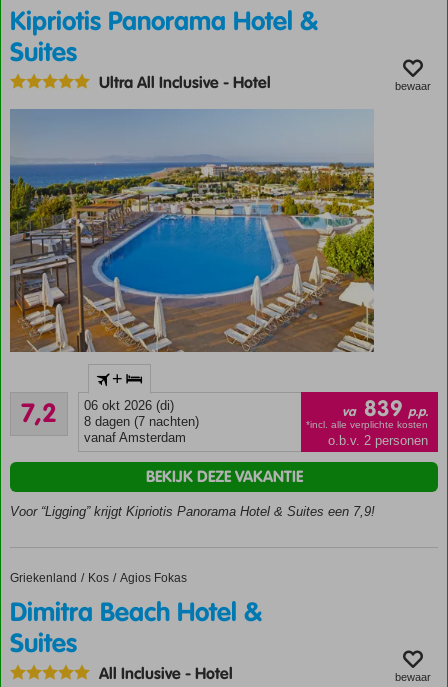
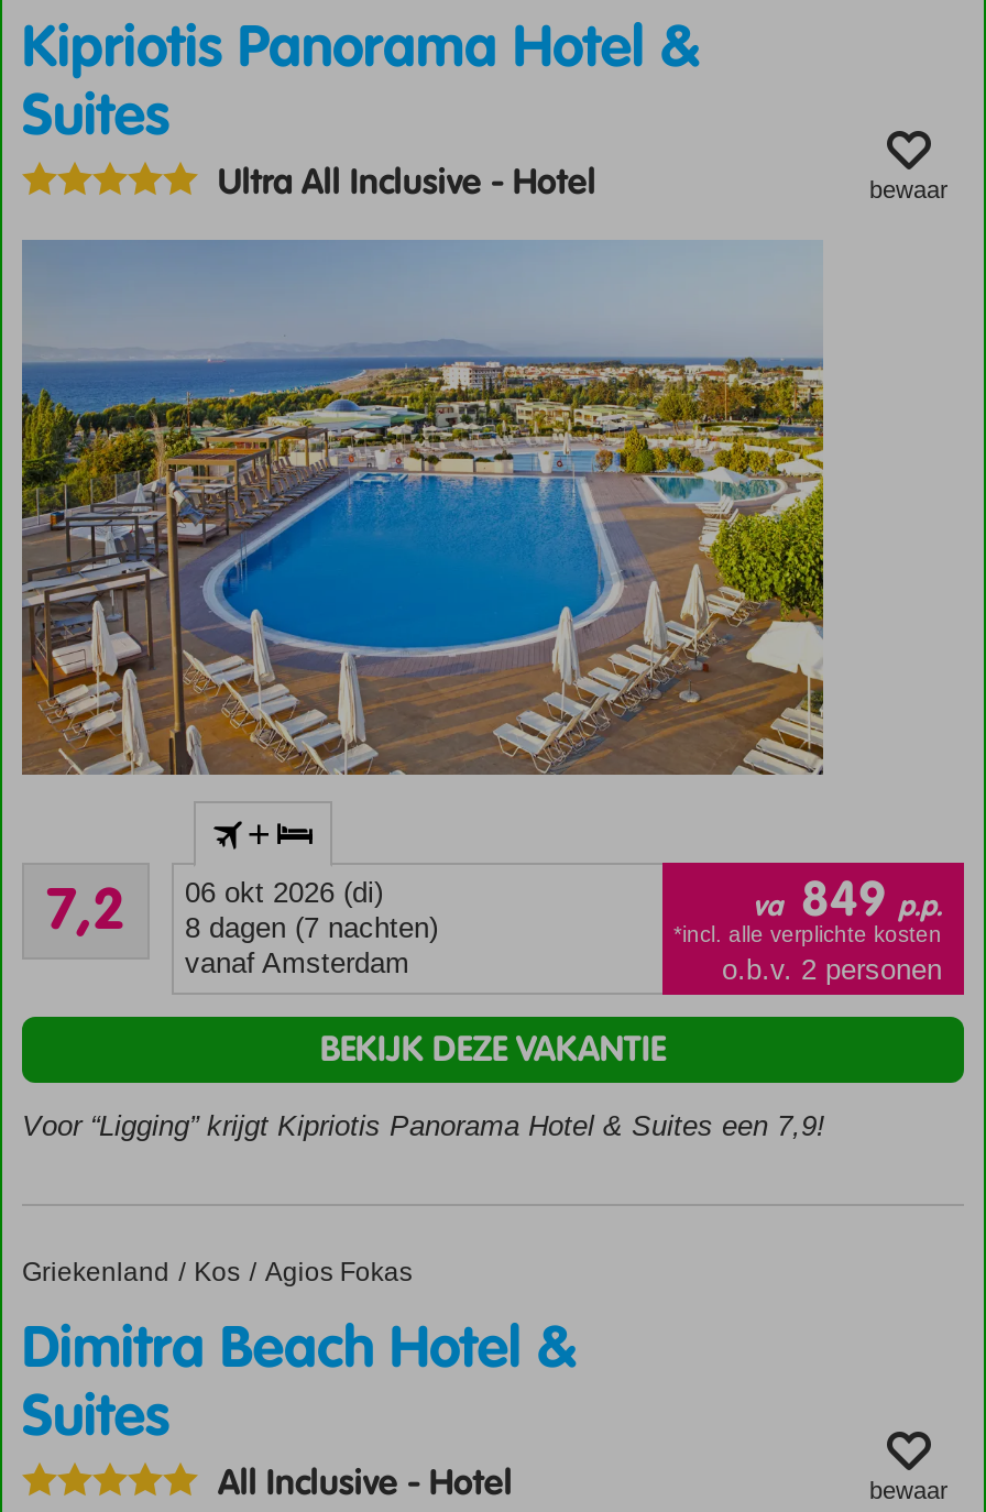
- va 839 p.p.
+ va 849 p.p.
